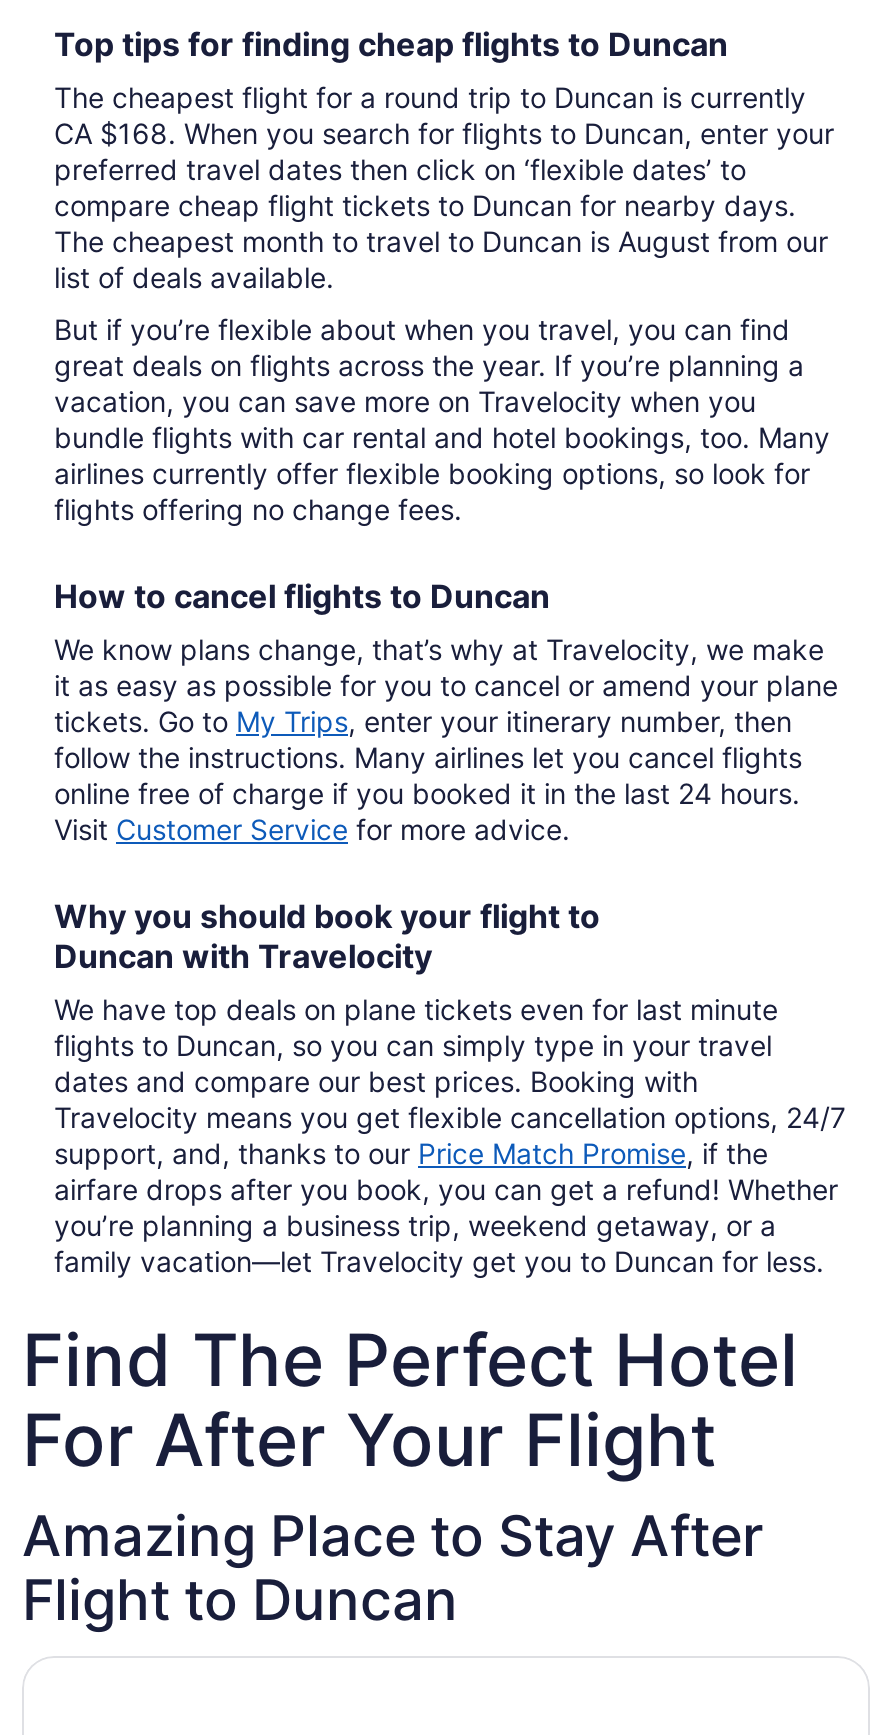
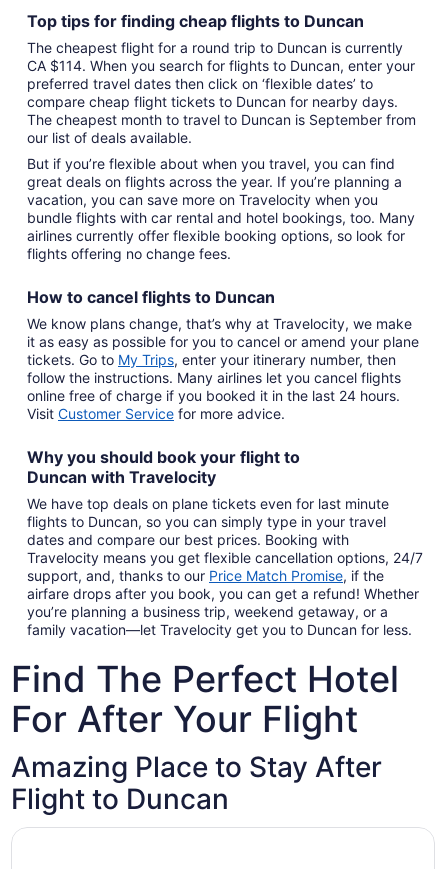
- CA $168. When you search for flights to Duncan, enter your
+ CA $114. When you search for flights to Duncan, enter your

- The cheapest month to travel to Duncan is August from our
- list of deals available.
+ The cheapest month to travel to Duncan is September from
+ our list of deals available.
